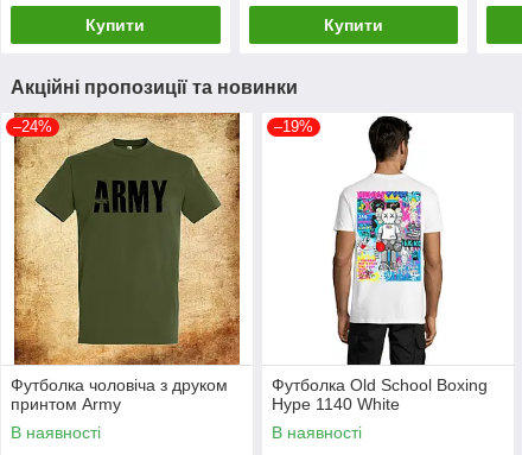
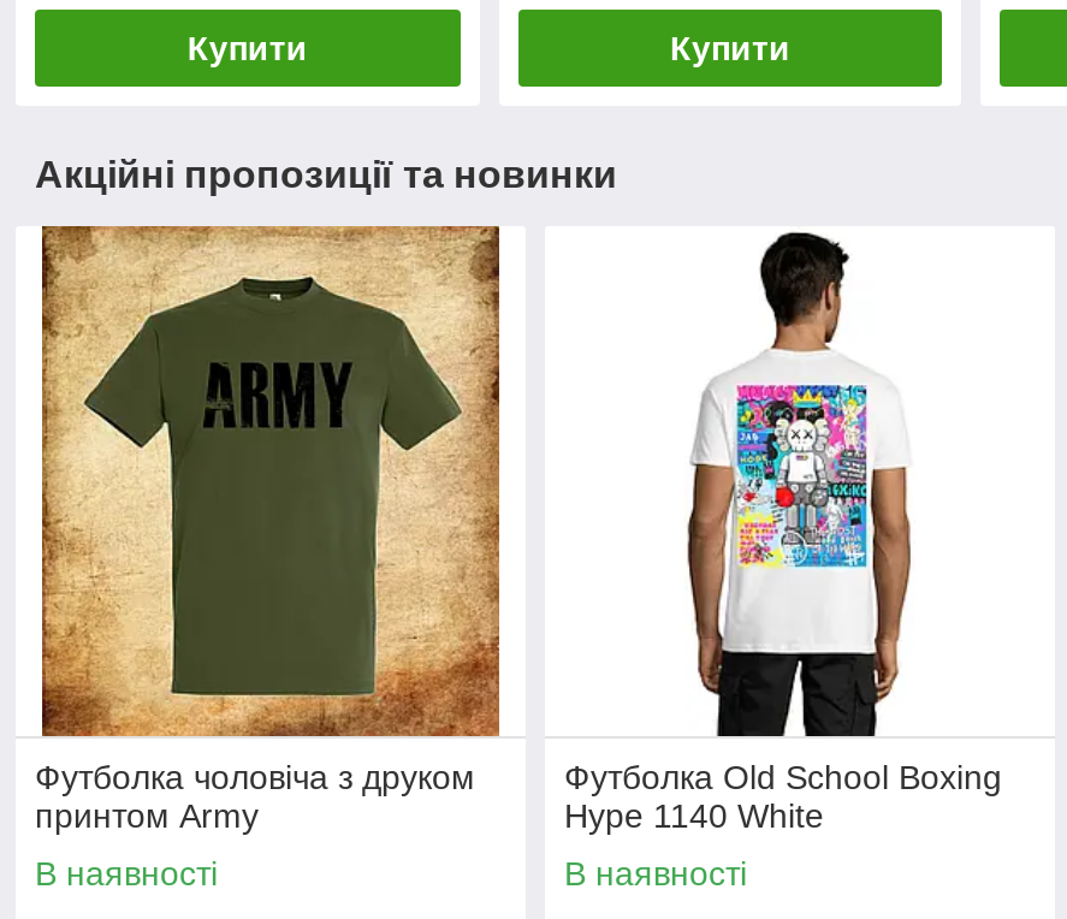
- –24%

- –19%
